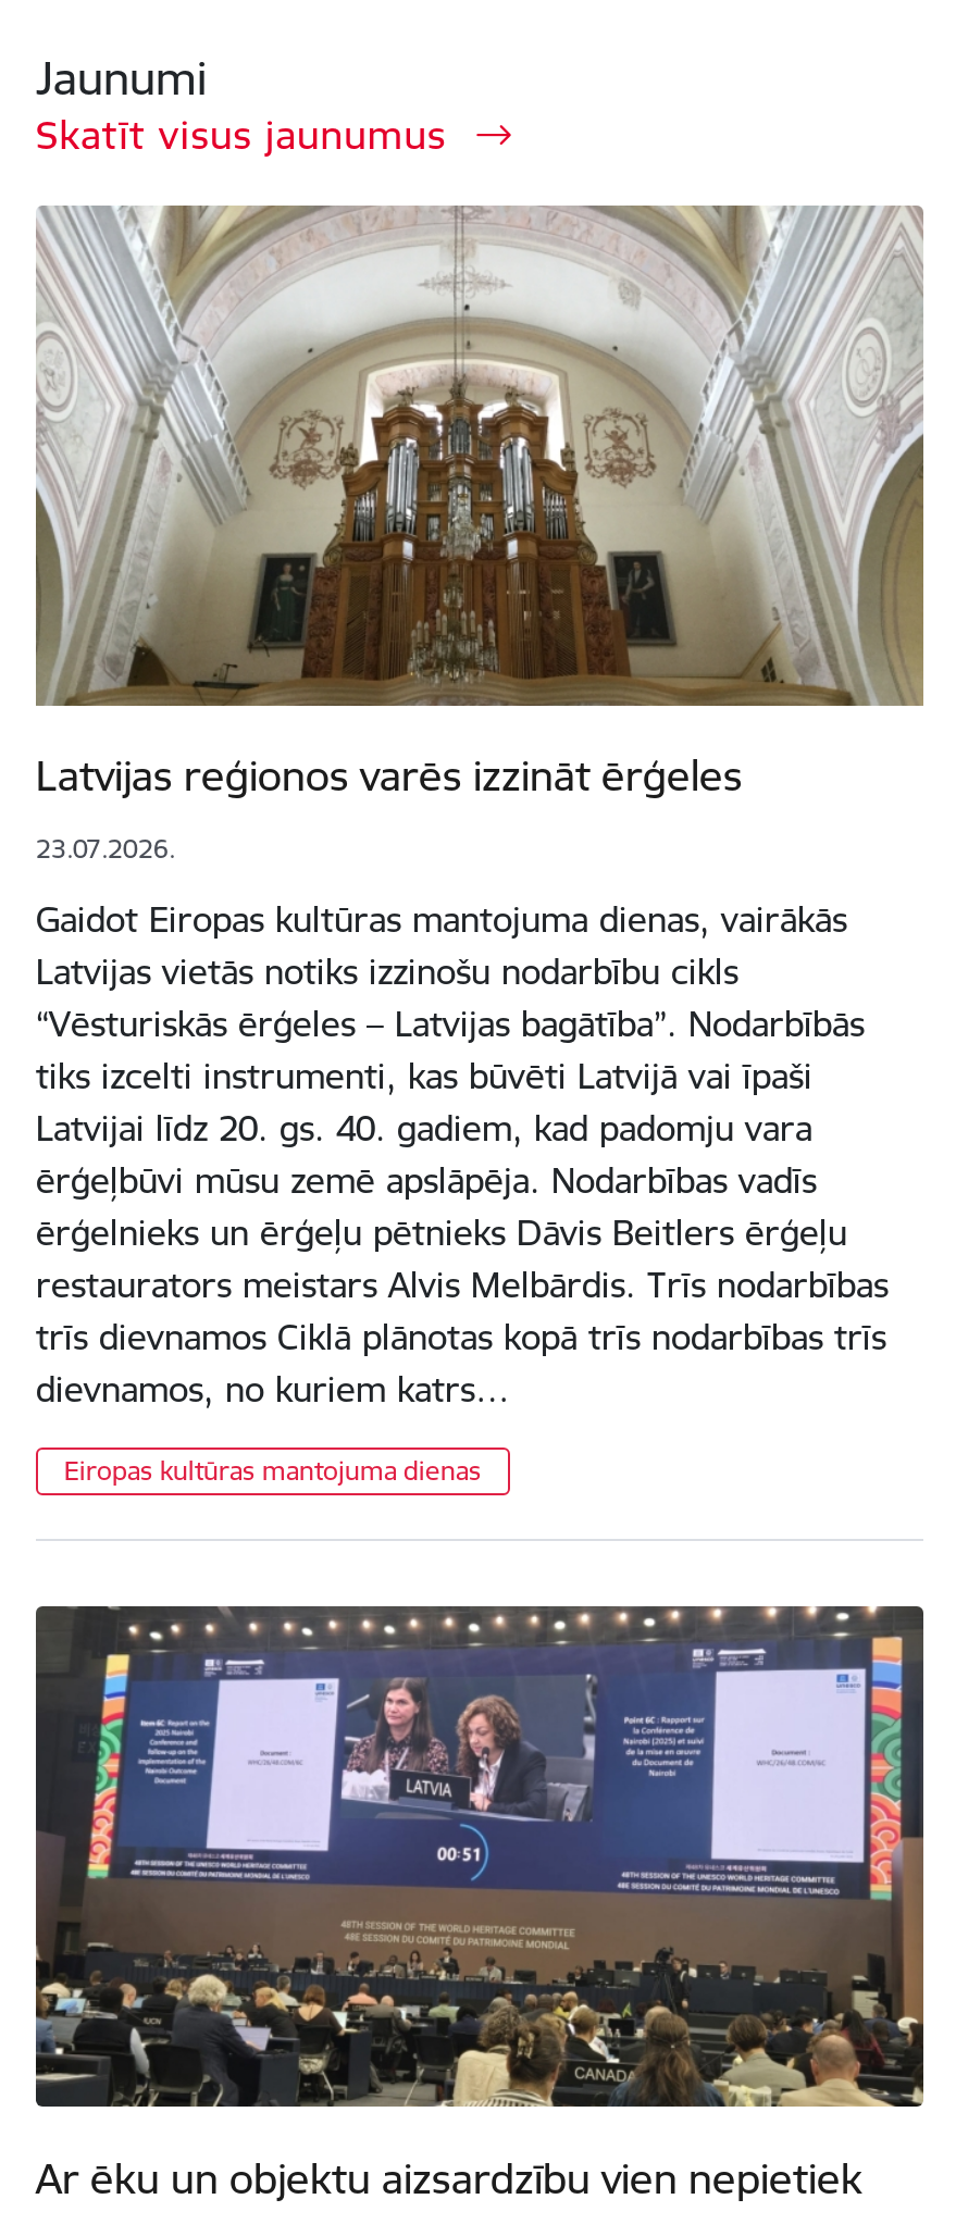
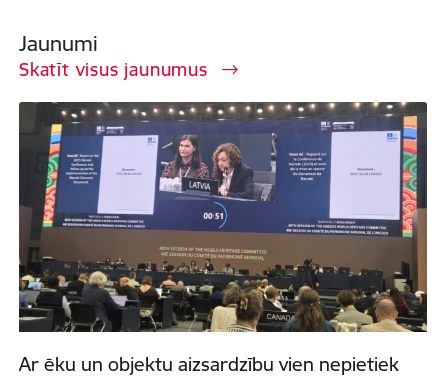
- [image]
- Latvijas reģionos varēs izzināt ērģeles
- 23.07.2026.
- Gaidot Eiropas kultūras mantojuma dienas, vairākās
- Latvijas vietās notiks izzinošu nodarbību cikls
- “Vēsturiskās ērģeles – Latvijas bagātība”. Nodarbībās
- tiks izcelti instrumenti, kas būvēti Latvijā vai īpaši
- Latvijai līdz 20. gs. 40. gadiem, kad padomju vara
- ērģeļbūvi mūsu zemē apslāpēja. Nodarbības vadīs
- ērģelnieks un ērģeļu pētnieks Dāvis Beitlers ērģeļu
- restaurators meistars Alvis Melbārdis. Trīs nodarbības
- trīs dievnamos Ciklā plānotas kopā trīs nodarbības trīs
- dievnamos, no kuriem katrs…
- Eiropas kultūras mantojuma dienas
